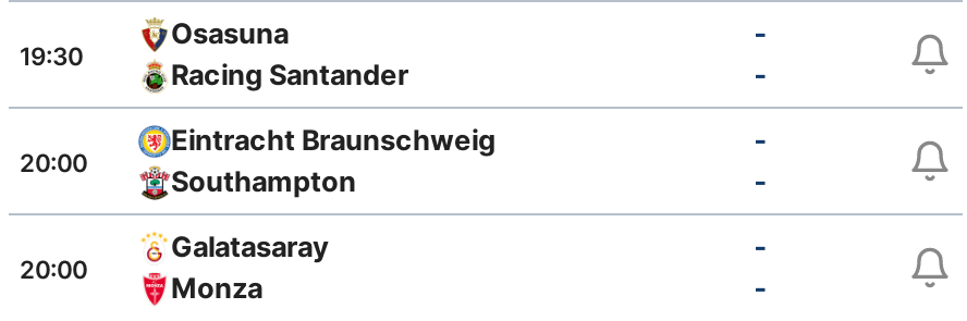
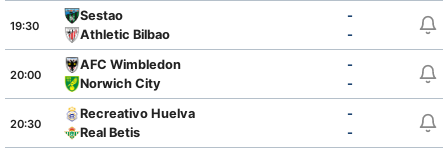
- Osasuna
+ Sestao

- Racing Santander
+ Athletic Bilbao

- Eintracht Braunschweig
+ AFC Wimbledon

- Southampton
+ Norwich City

- Galatasaray
+ Recreativo Huelva

- 20:00
+ 20:30

- Monza
+ Real Betis
